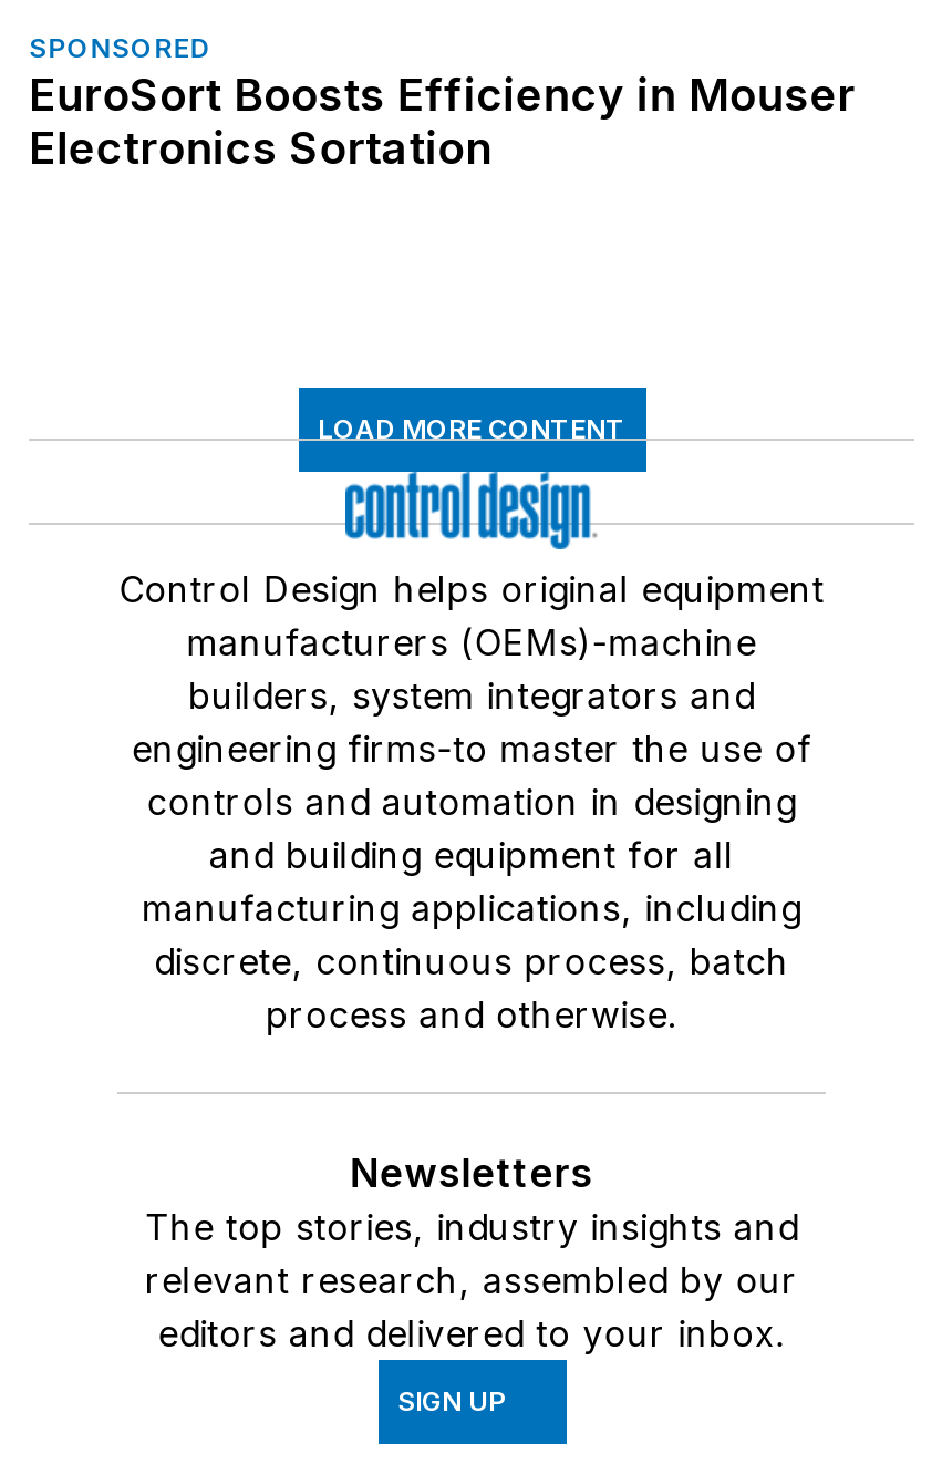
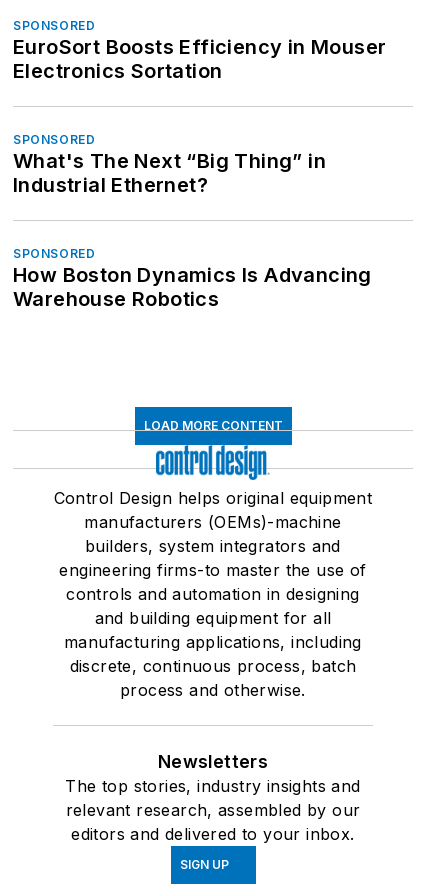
+ SPONSORED
+ What's The Next “Big Thing” in
+ Industrial Ethernet?
+ SPONSORED
+ How Boston Dynamics Is Advancing
+ Warehouse Robotics
